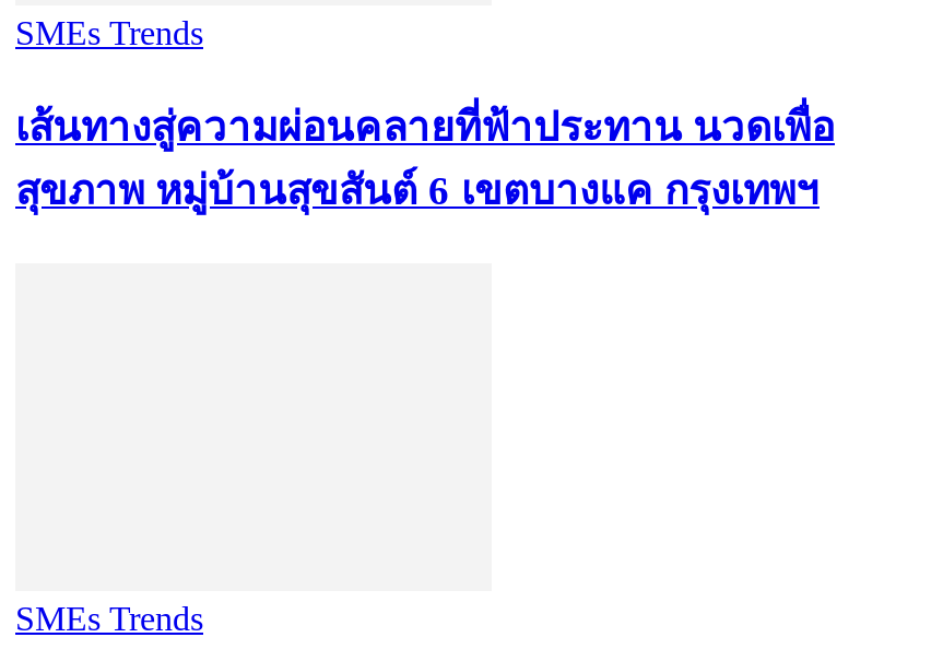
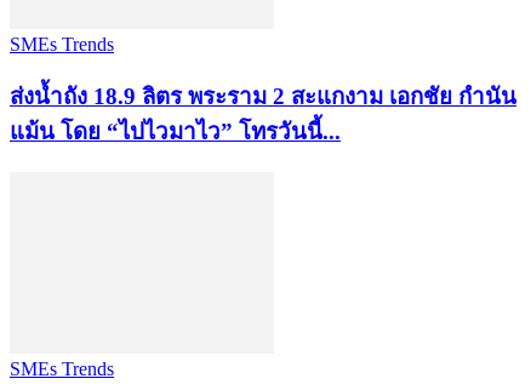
- เส้นทางสู่ความผ่อนคลายที่ฟ้าประทาน นวดเพื่อ
- สุขภาพ หมู่บ้านสุขสันต์ 6 เขตบางแค กรุงเทพฯ
+ ส่งน้ำถัง 18.9 ลิตร พระราม 2 สะแกงาม เอกชัย กำนัน
+ แม้น โดย “ไปไวมาไว” โทรวันนี้...
